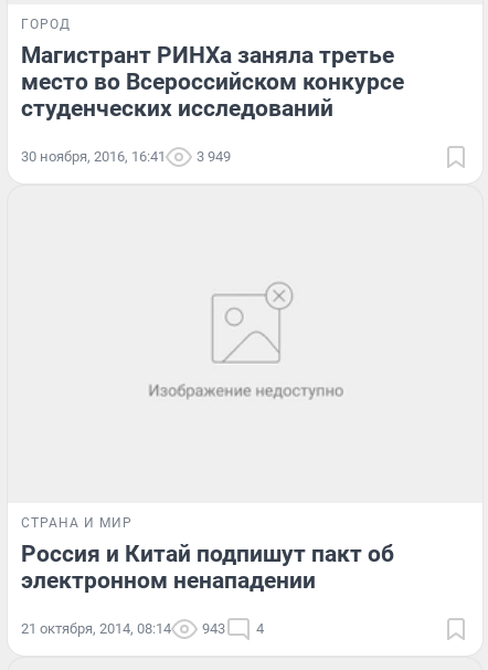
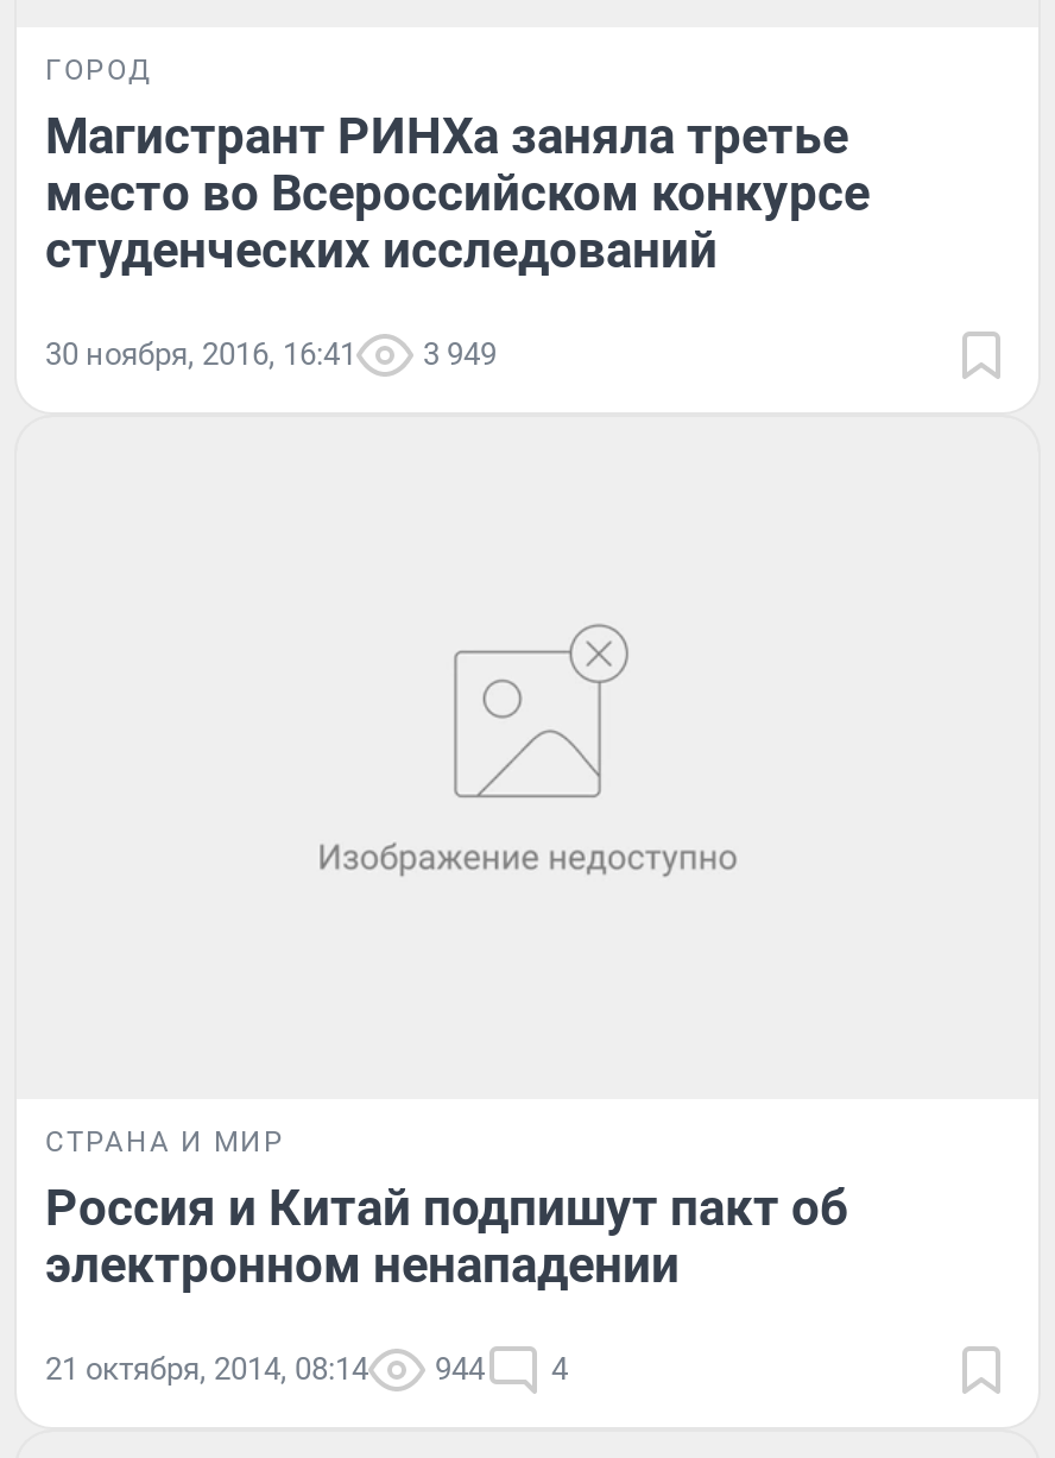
- 21 октября, 2014, 08:14 943 4
+ 21 октября, 2014, 08:14 944 4
